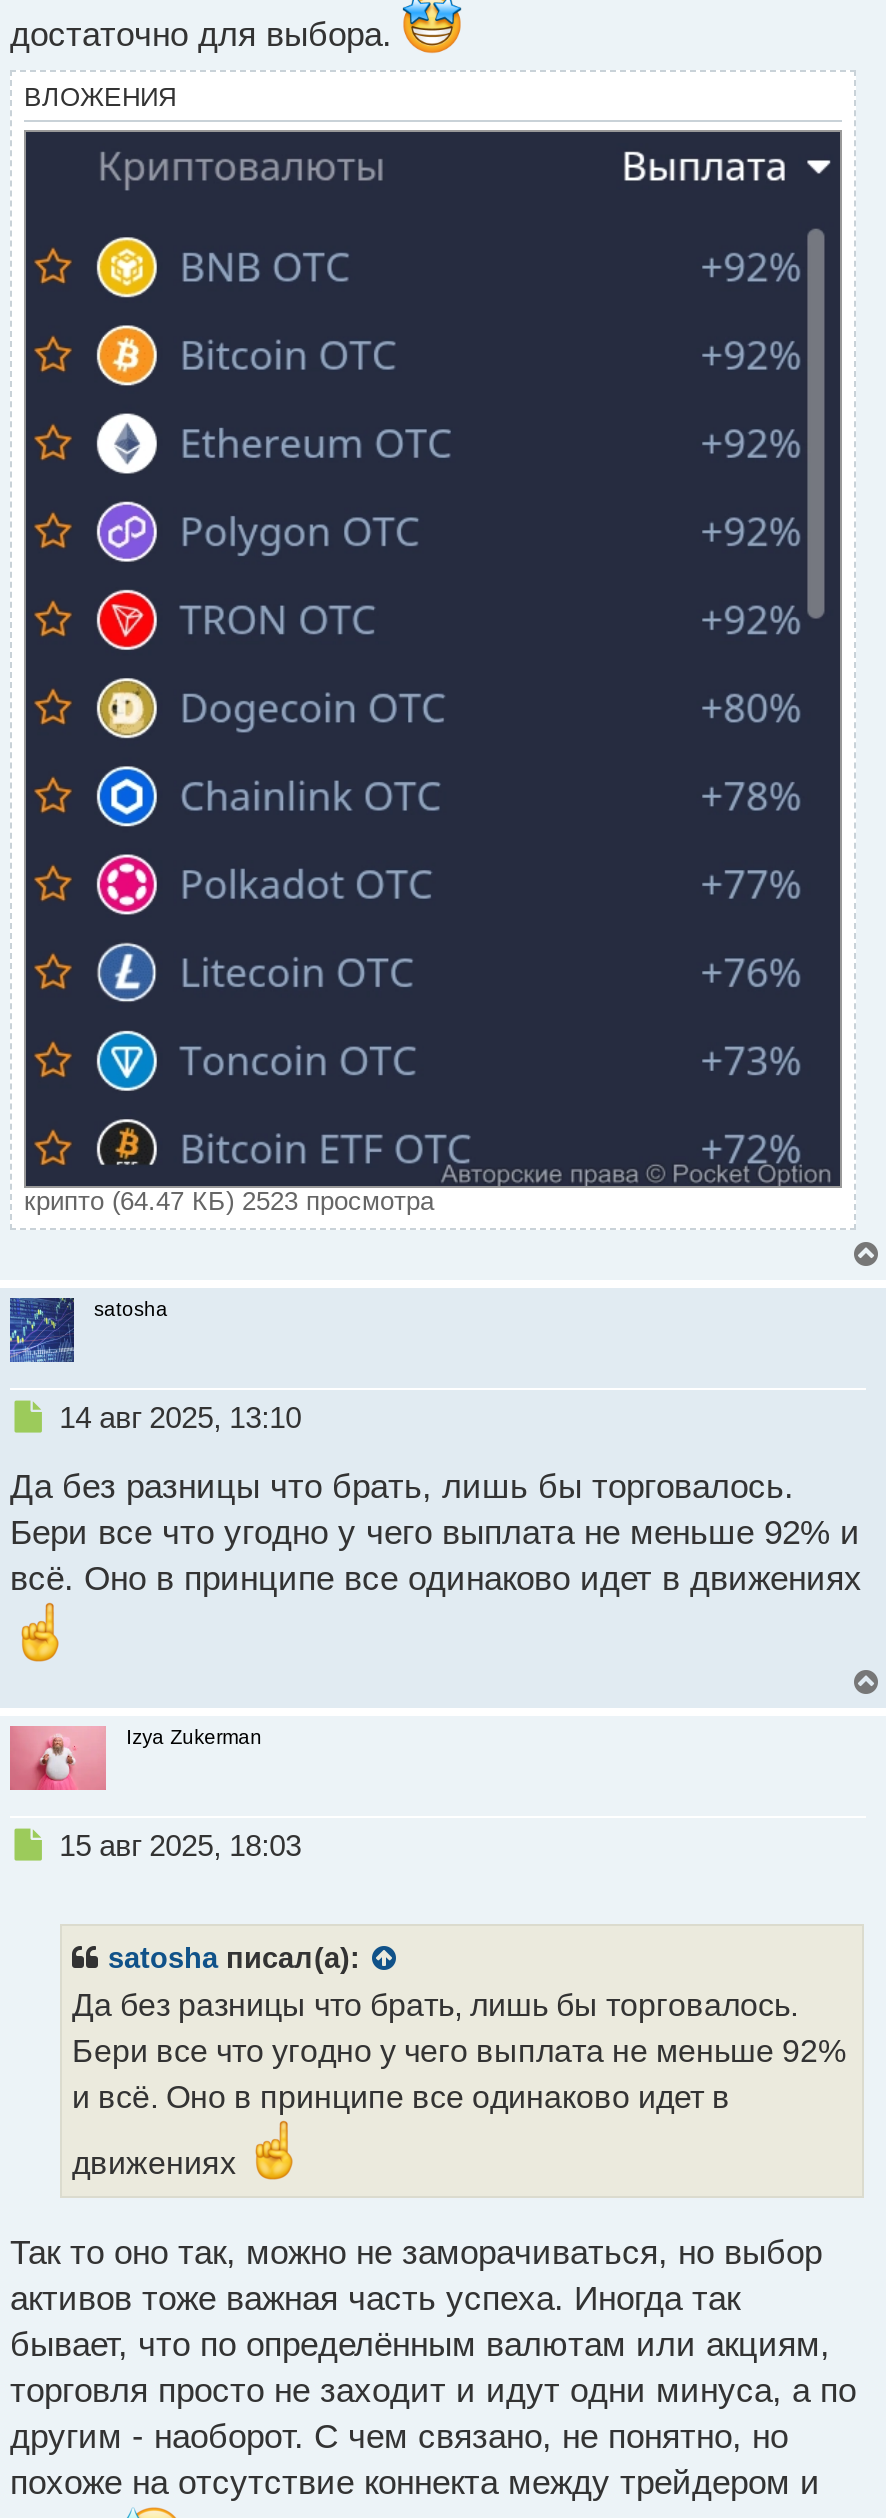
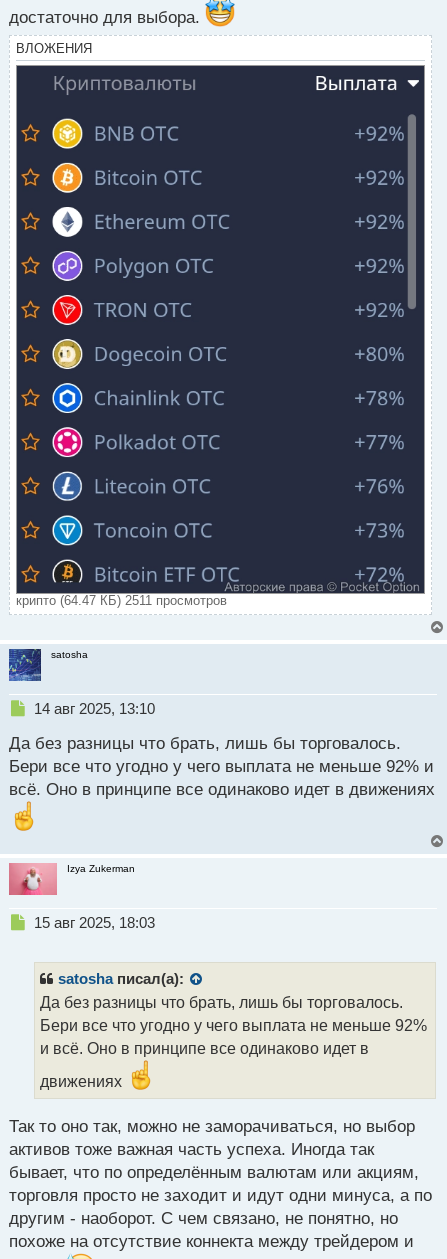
- крипто (64.47 КБ) 2523 просмотра
+ крипто (64.47 КБ) 2511 просмотров
